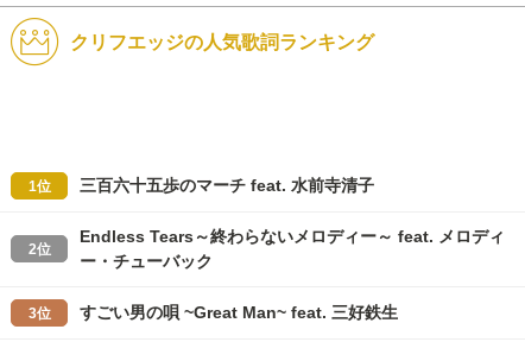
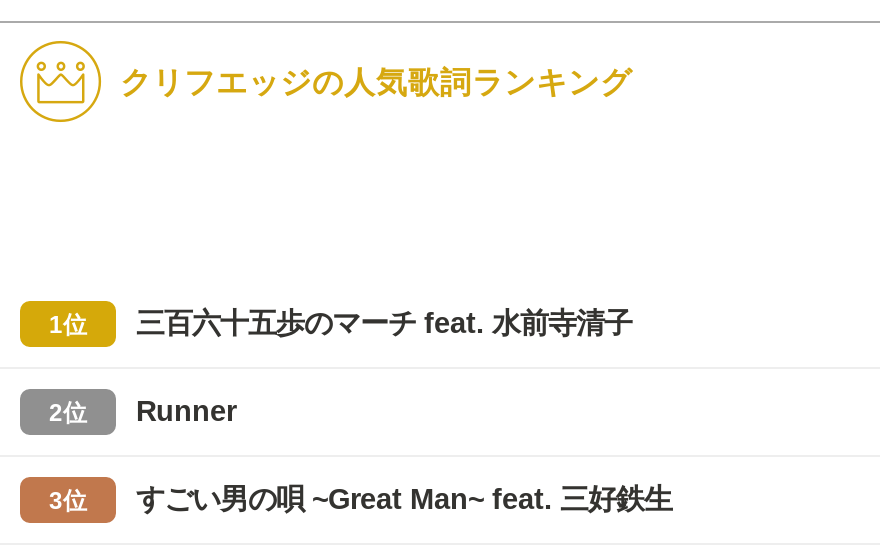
- Endless Tears～終わらないメロディー～ feat. メロディ
- ー・チューバック
+ Runner
